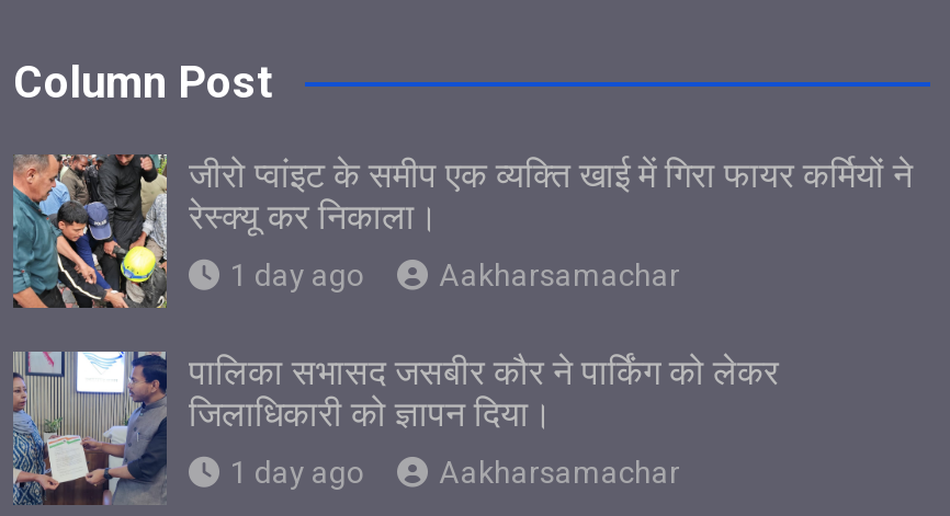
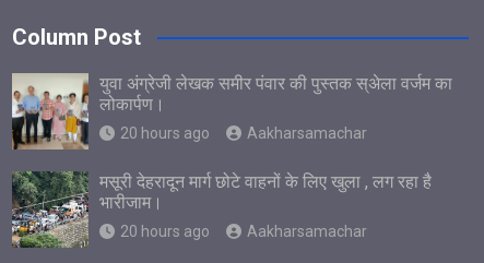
- [image]
- जीरो प्वांइट के समीप एक व्यक्ति खाई में गिरा फायर कर्मियों ने
- रेस्क्यू कर निकाला।
+ [image]
+ युवा अंग्रेजी लेखक समीर पंवार की पुस्तक स्अेला वर्जम का
+ लोकार्पण।

- 1 day ago
+ 20 hours ago

- [image]
- पालिका सभासद जसबीर कौर ने पार्किंग को लेकर
- जिलाधिकारी को ज्ञापन दिया।
+ [image]
+ मसूरी देहरादून मार्ग छोटे वाहनों के लिए खुला , लग रहा है
+ भारीजाम।

- 1 day ago
+ 20 hours ago
